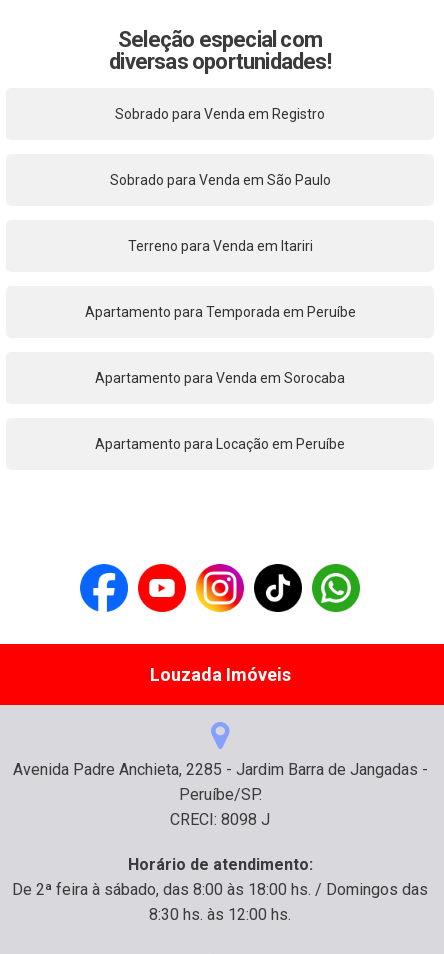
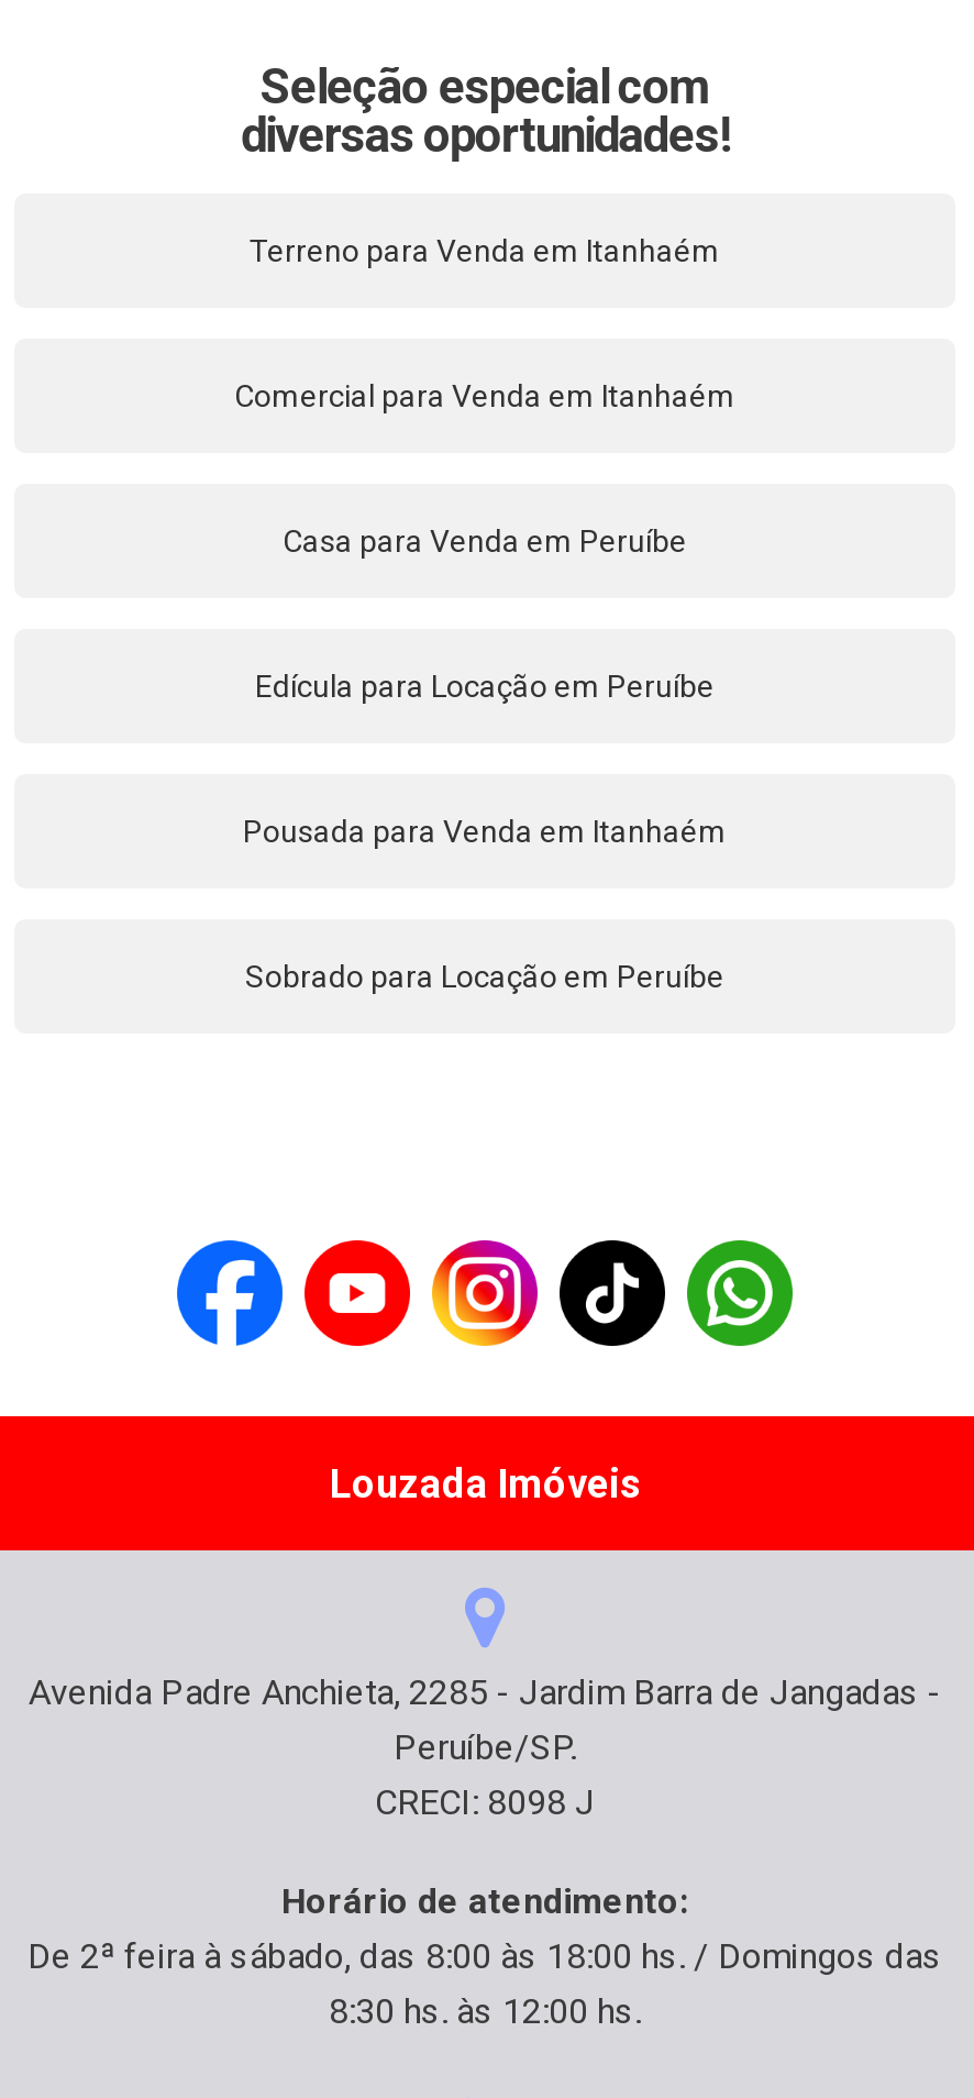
- Sobrado para Venda em Registro
+ Terreno para Venda em Itanhaém

- Sobrado para Venda em São Paulo
+ Comercial para Venda em Itanhaém

- Terreno para Venda em Itariri
+ Casa para Venda em Peruíbe

- Apartamento para Temporada em Peruíbe
+ Edícula para Locação em Peruíbe

- Apartamento para Venda em Sorocaba
+ Pousada para Venda em Itanhaém

- Apartamento para Locação em Peruíbe
+ Sobrado para Locação em Peruíbe
